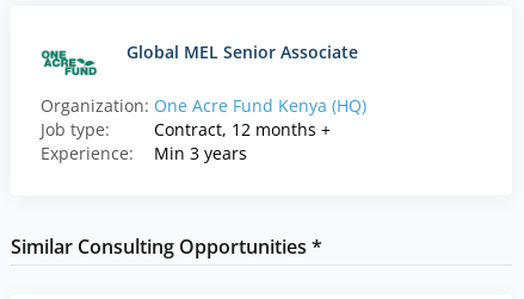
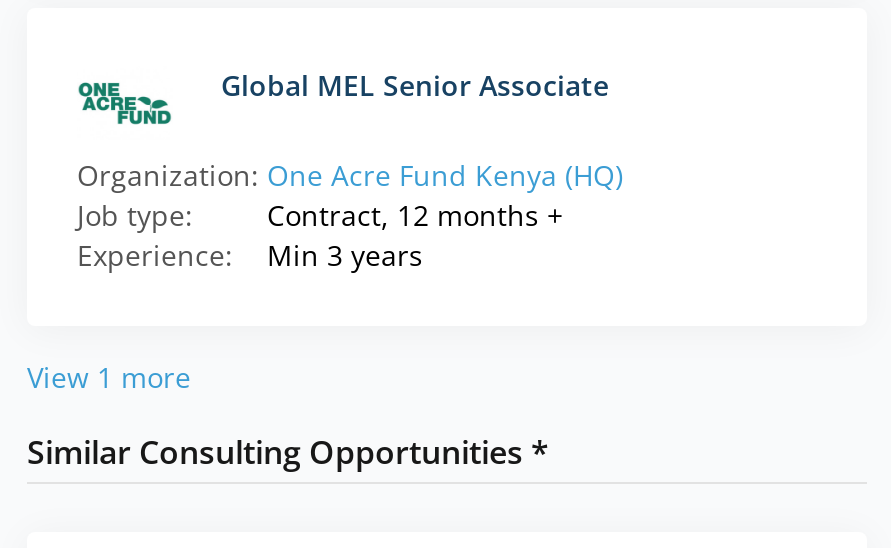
+ View 1 more
